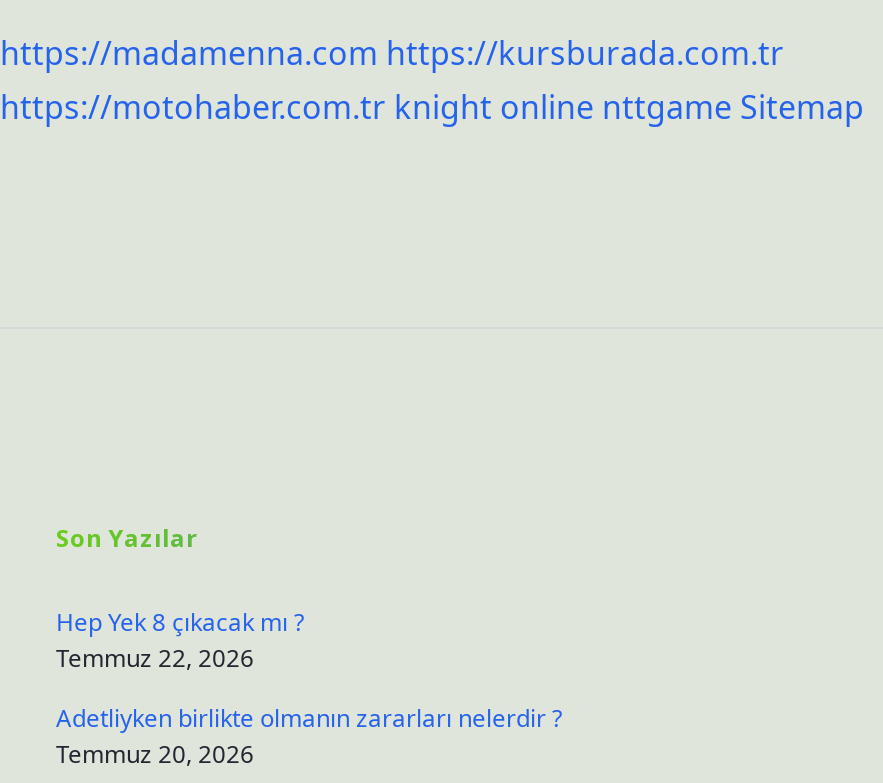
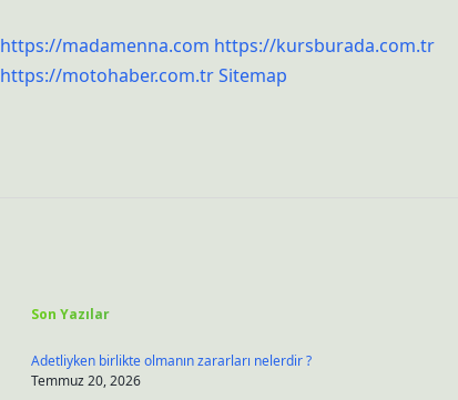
- https://motohaber.com.tr knight online nttgame Sitemap
+ https://motohaber.com.tr Sitemap

- Hep Yek 8 çıkacak mı ?
- Temmuz 22, 2026
